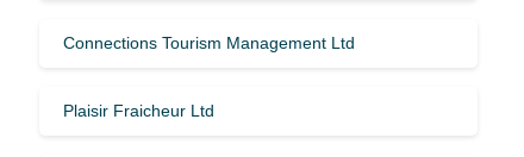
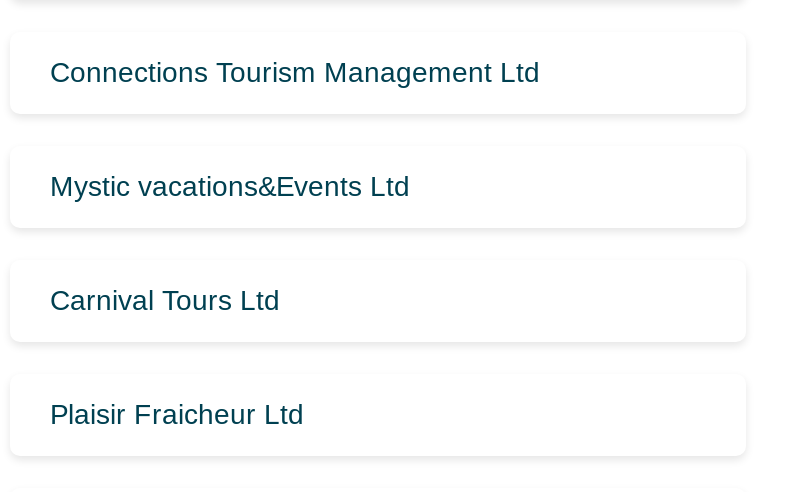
+ Mystic vacations&Events Ltd

+ Carnival Tours Ltd
